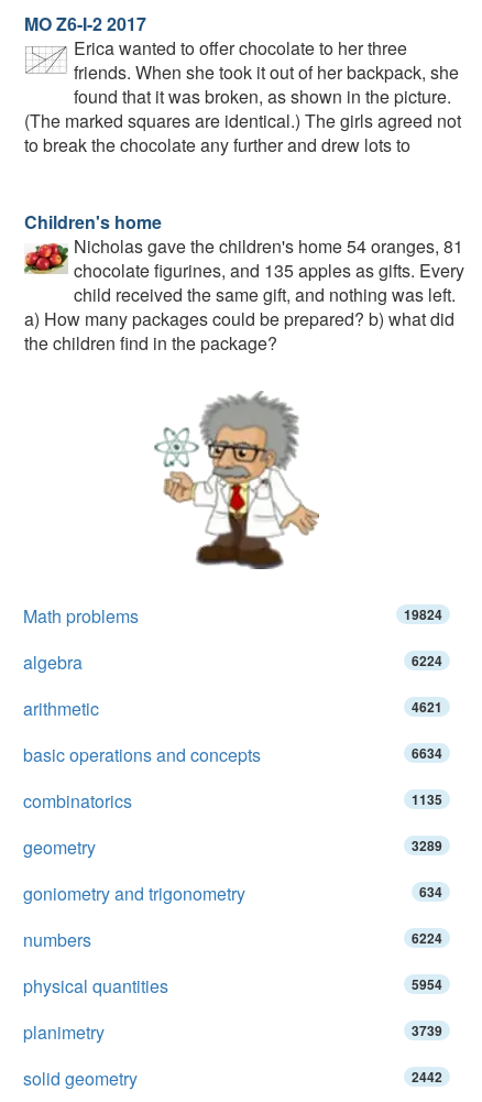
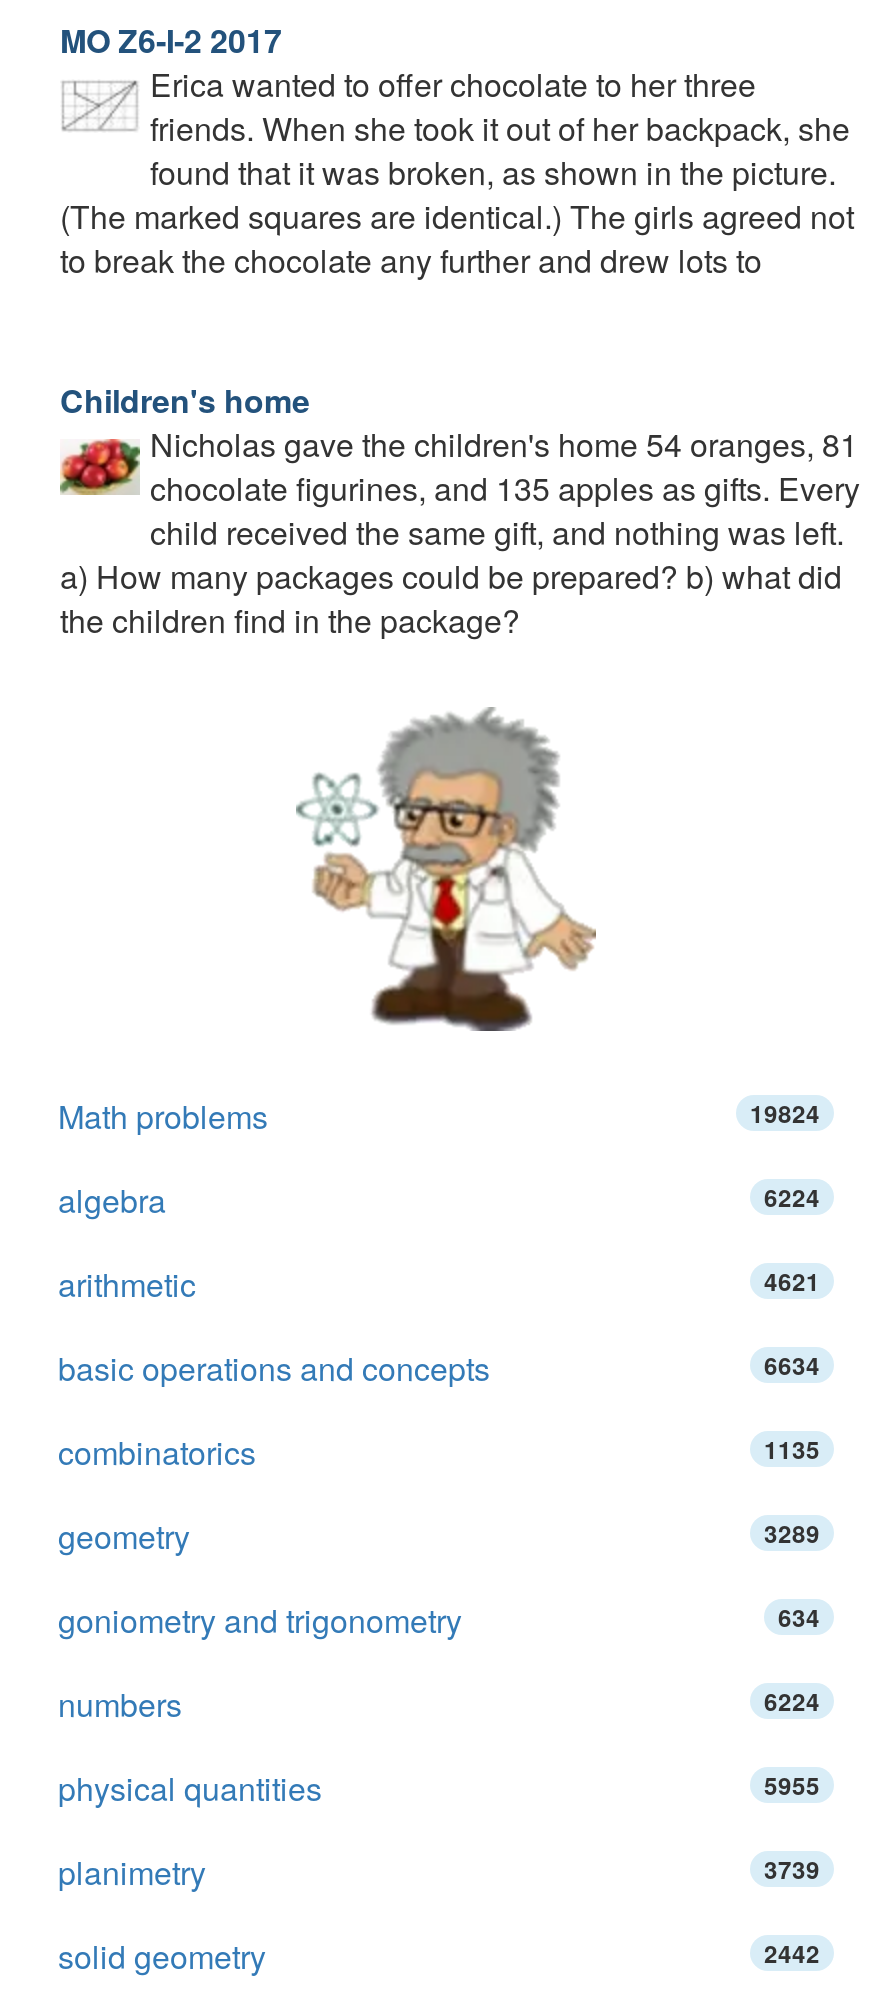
- 5954
+ 5955
